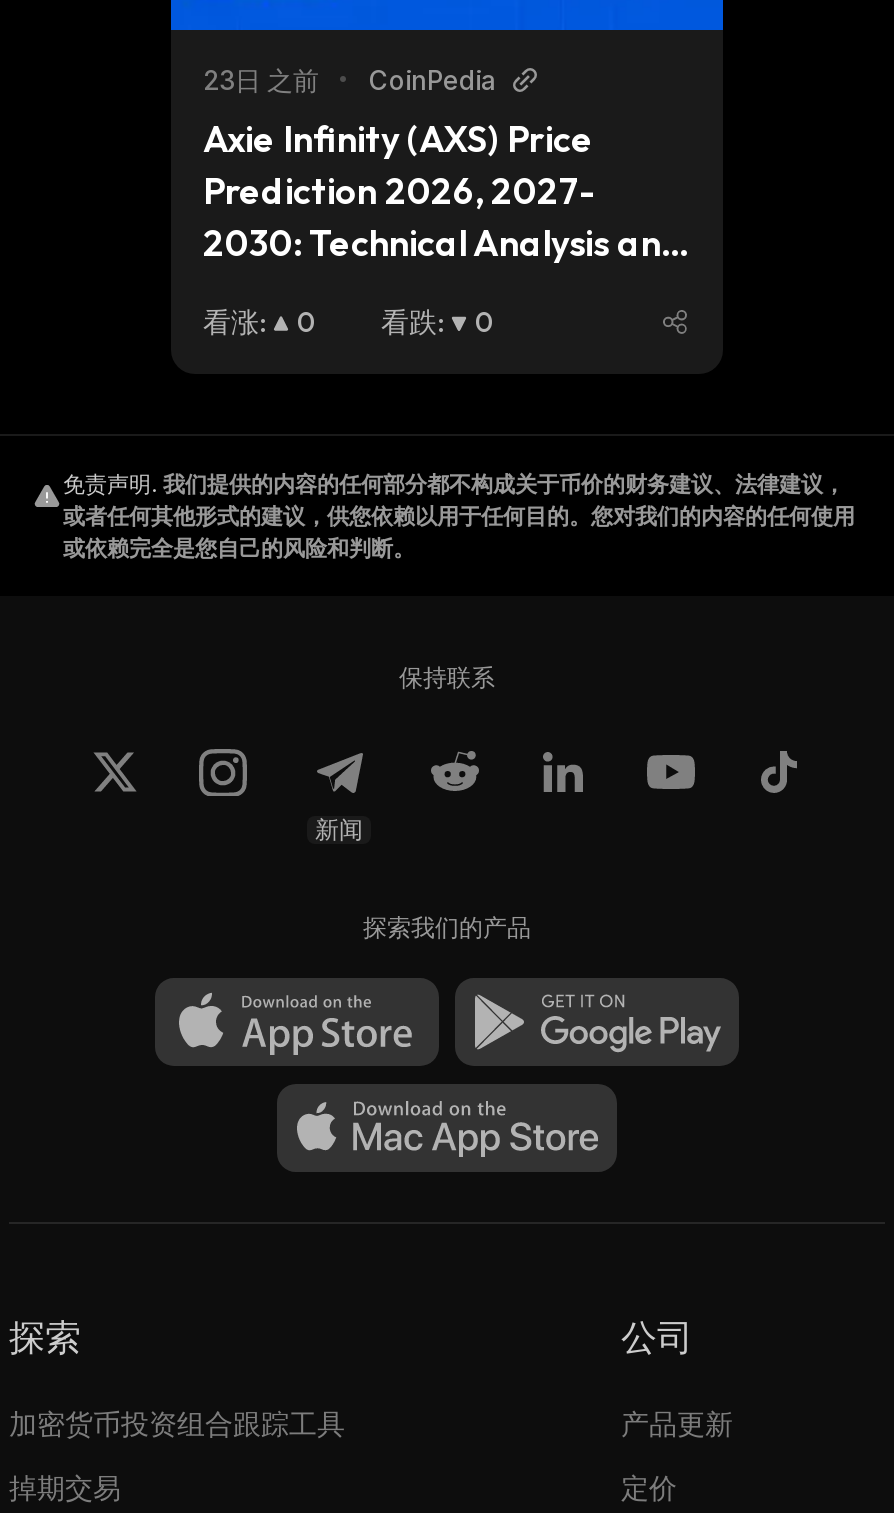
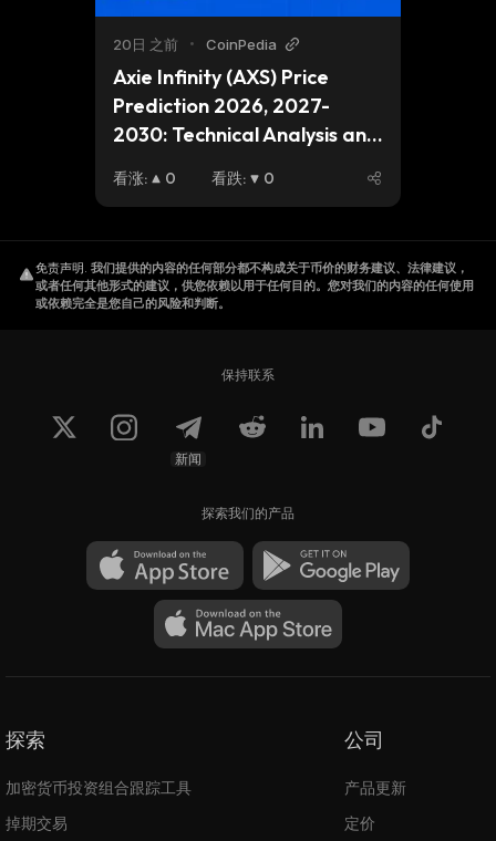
- 23日 之前
+ 20日 之前
